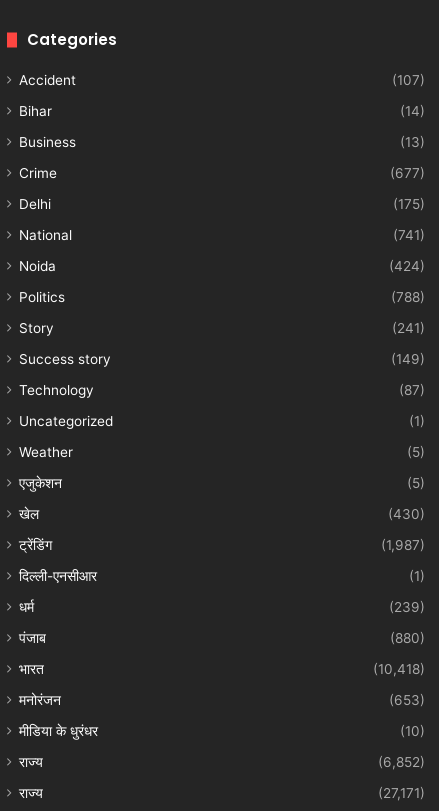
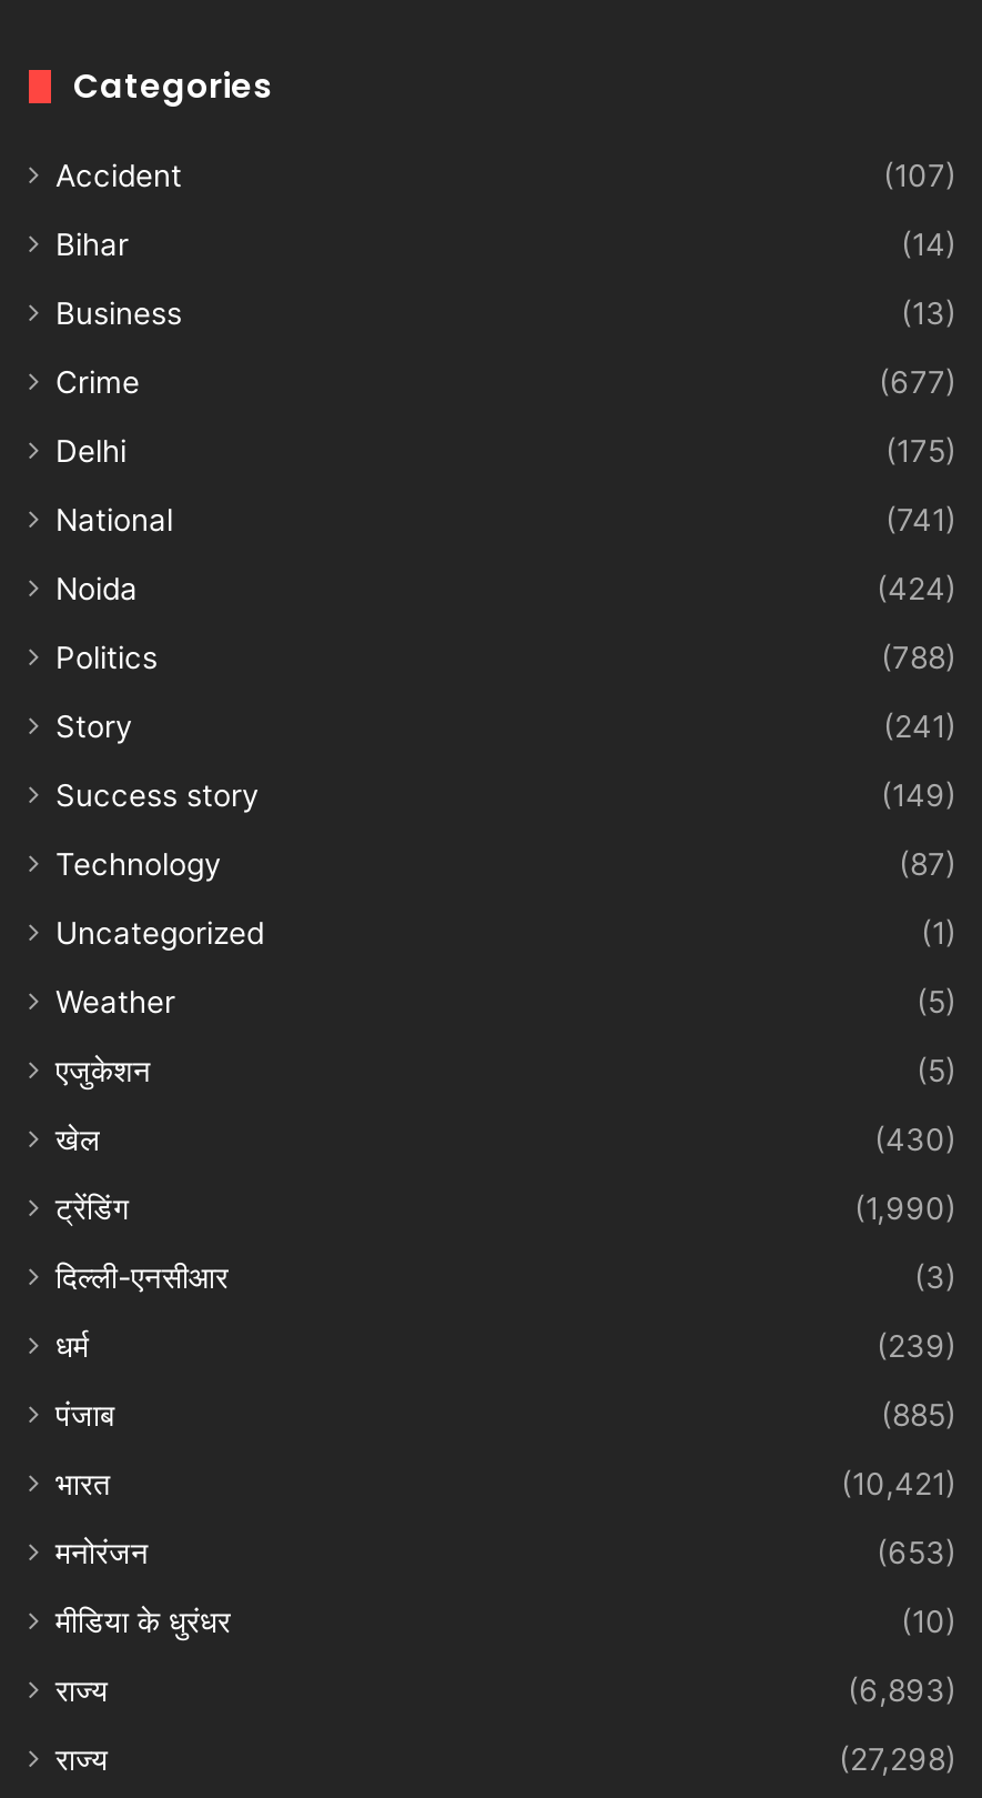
- (1,987)
+ (1,990)

- (1)
+ (3)

- (880)
+ (885)

- (10,418)
+ (10,421)

- (6,852)
+ (6,893)

- (27,171)
+ (27,298)
